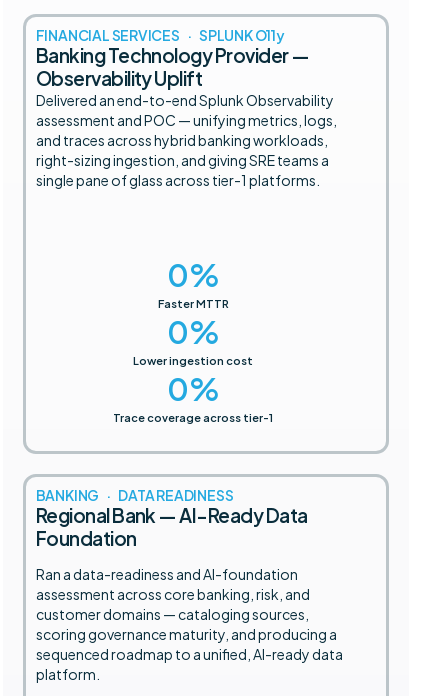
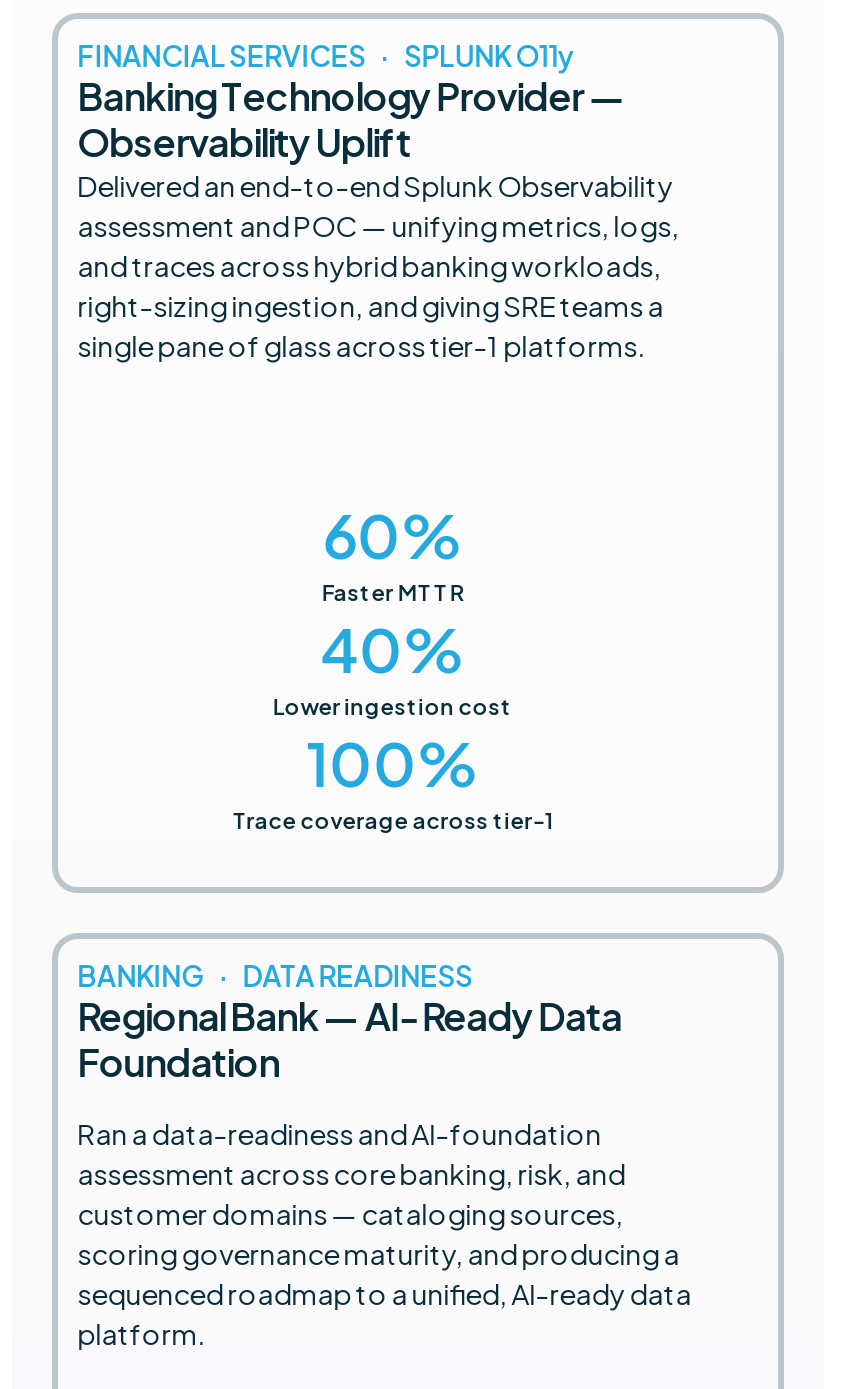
- 0%
+ 60%

- 0%
+ 40%

- 0%
+ 100%
